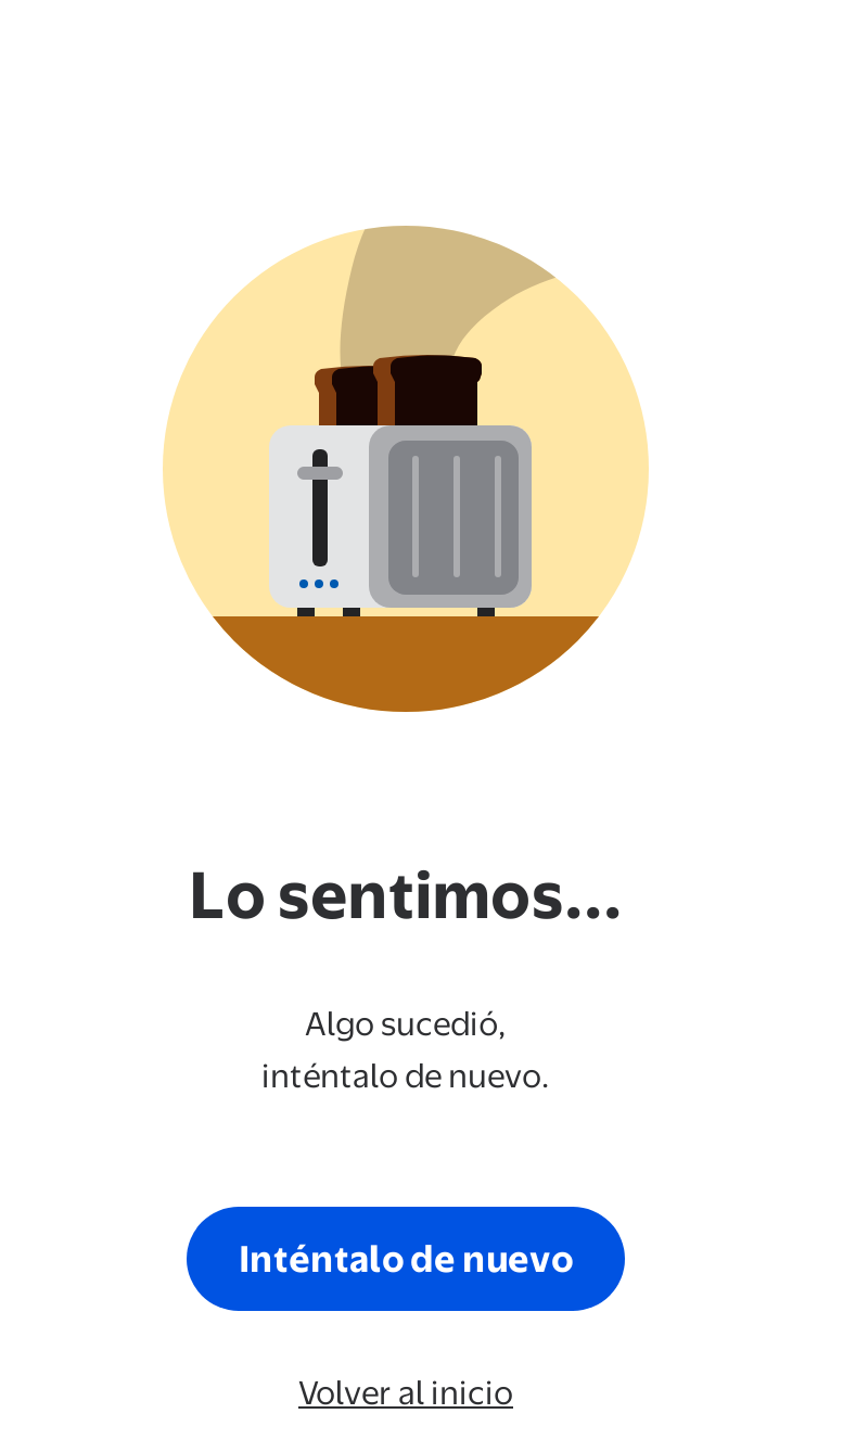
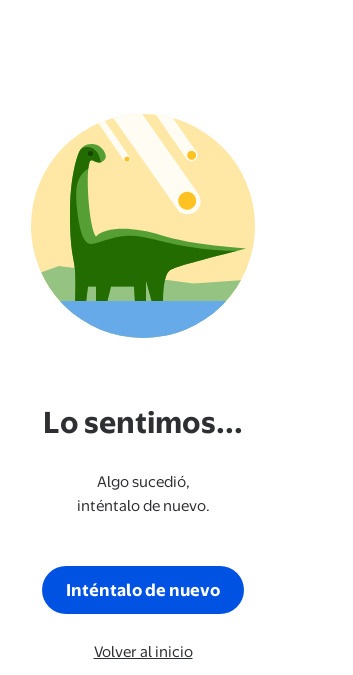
- [image]
+ [image]
